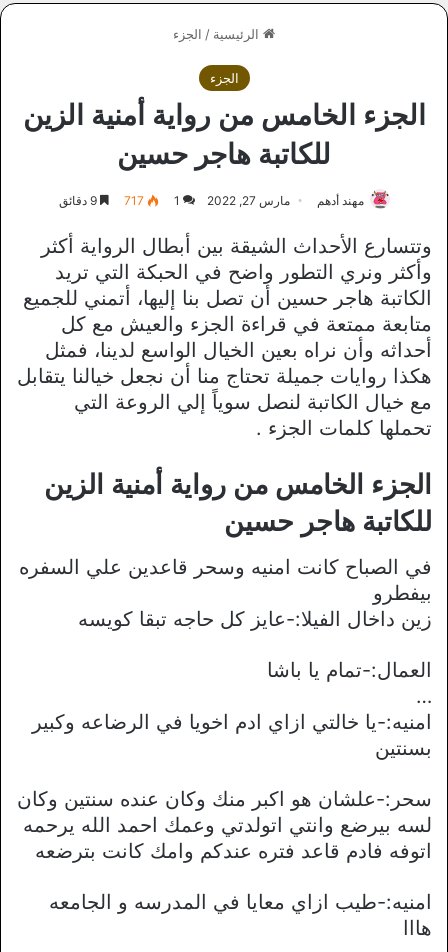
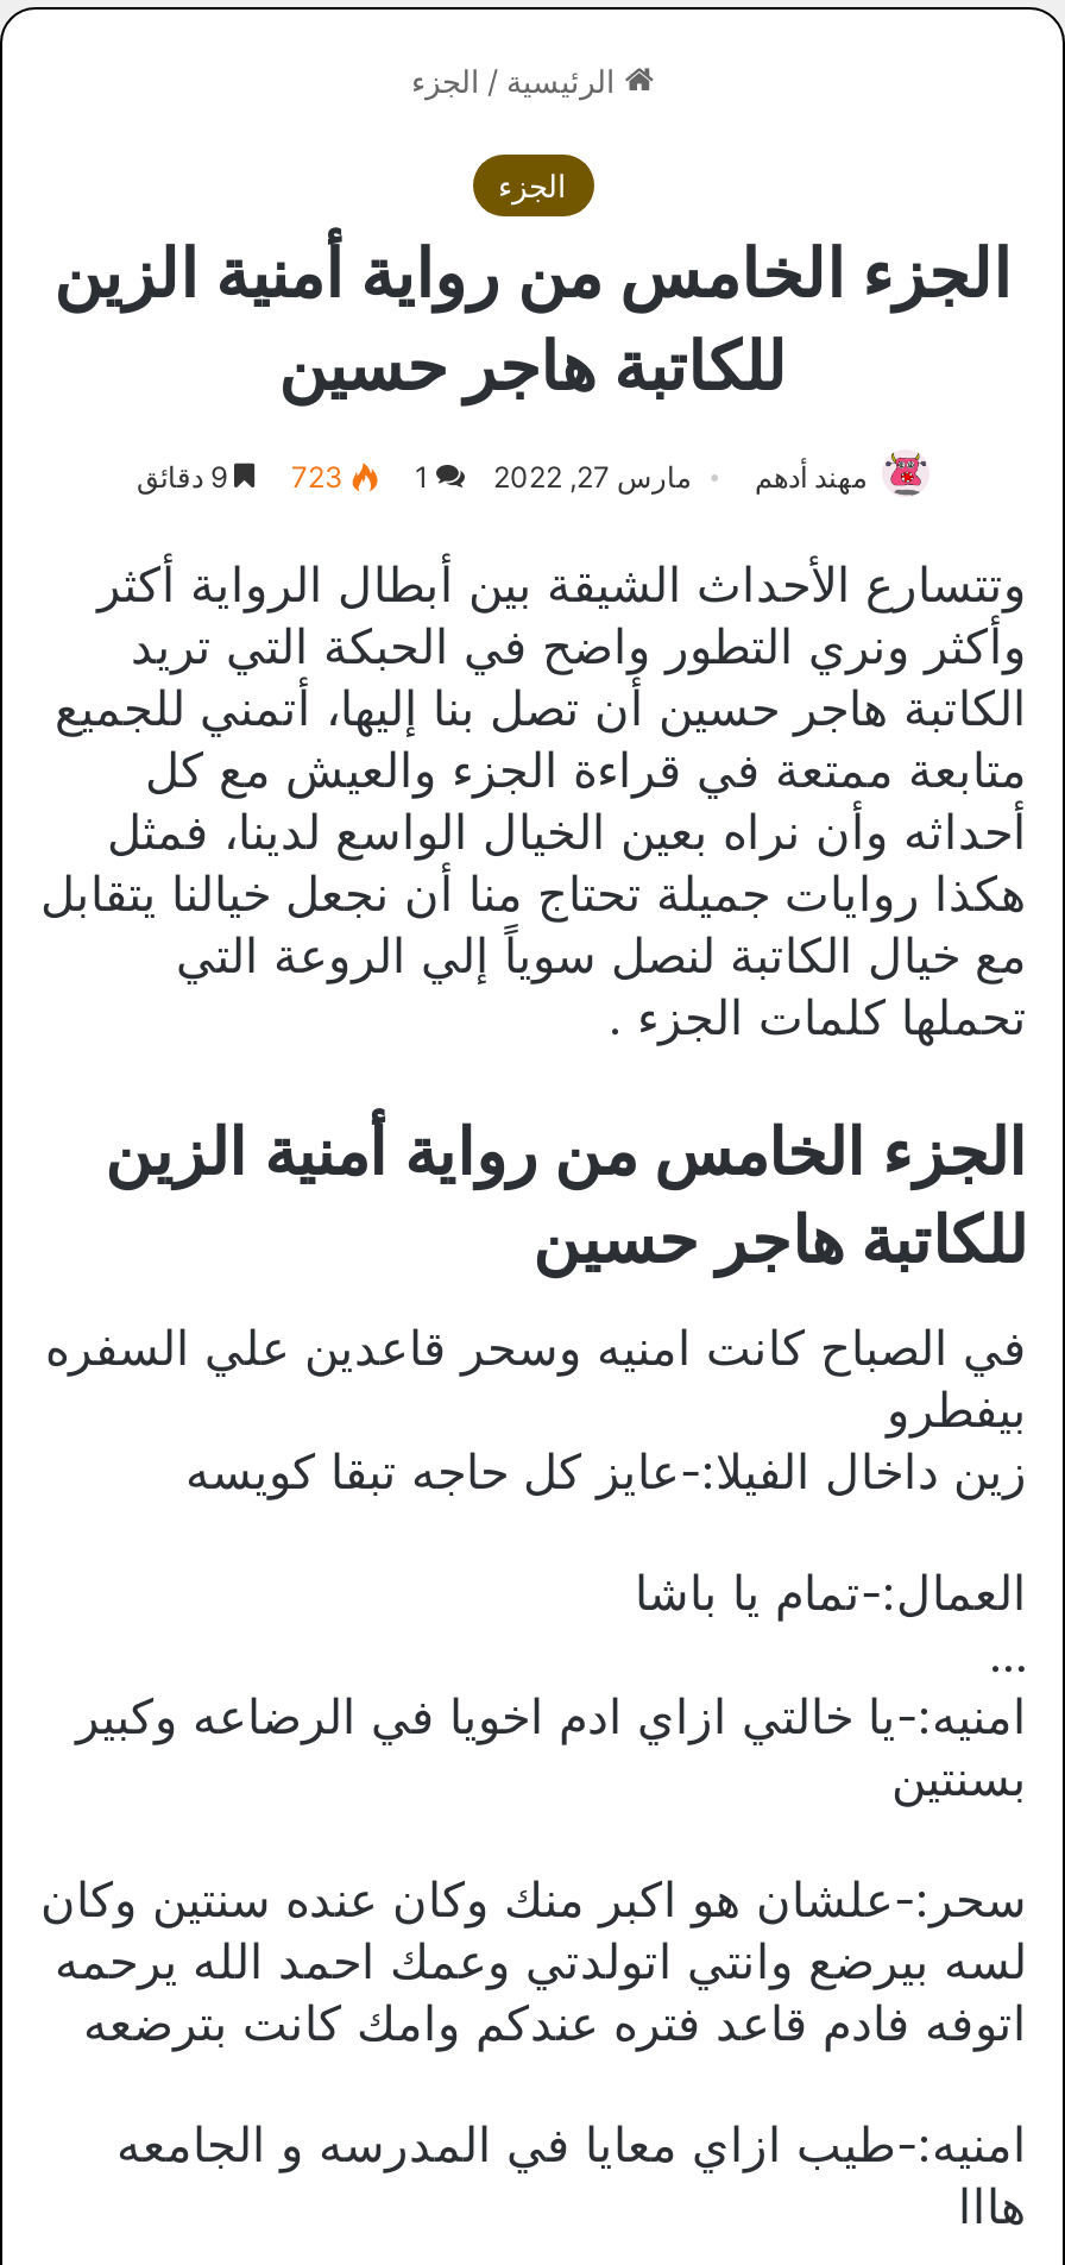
- 717
+ 723
